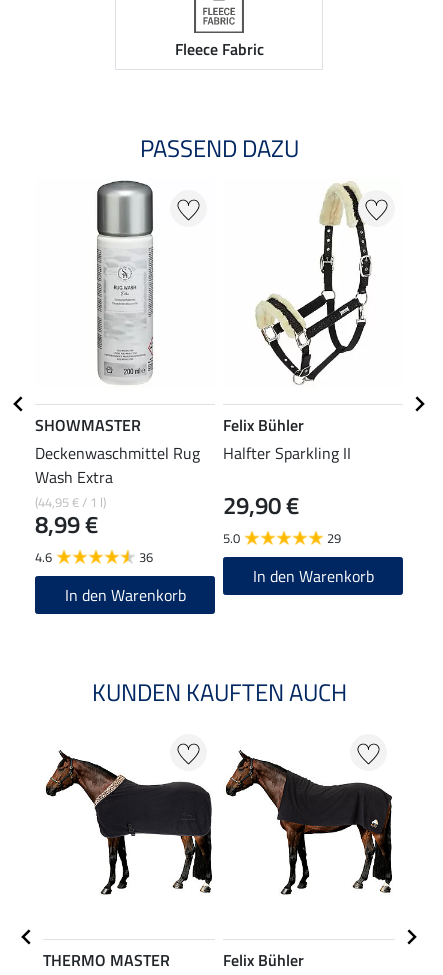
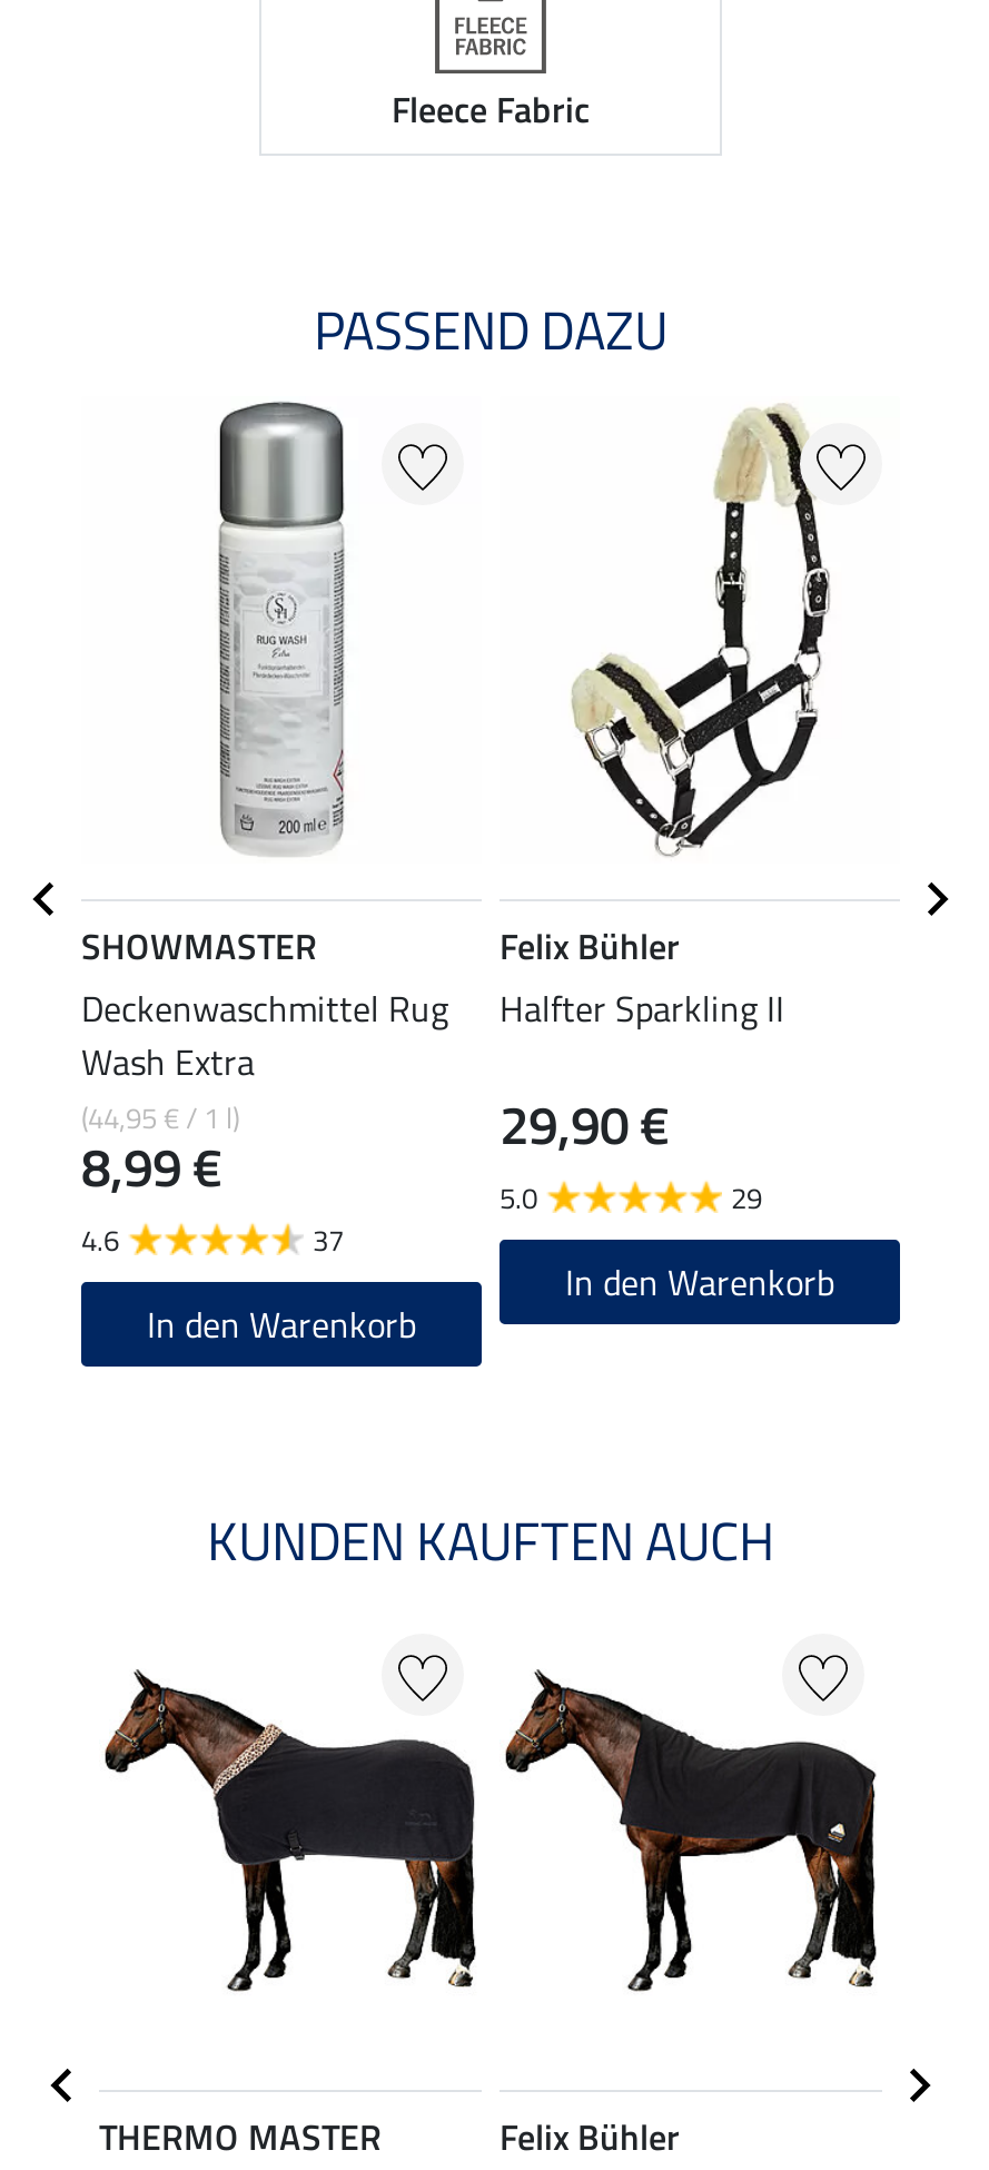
- 36
+ 37
